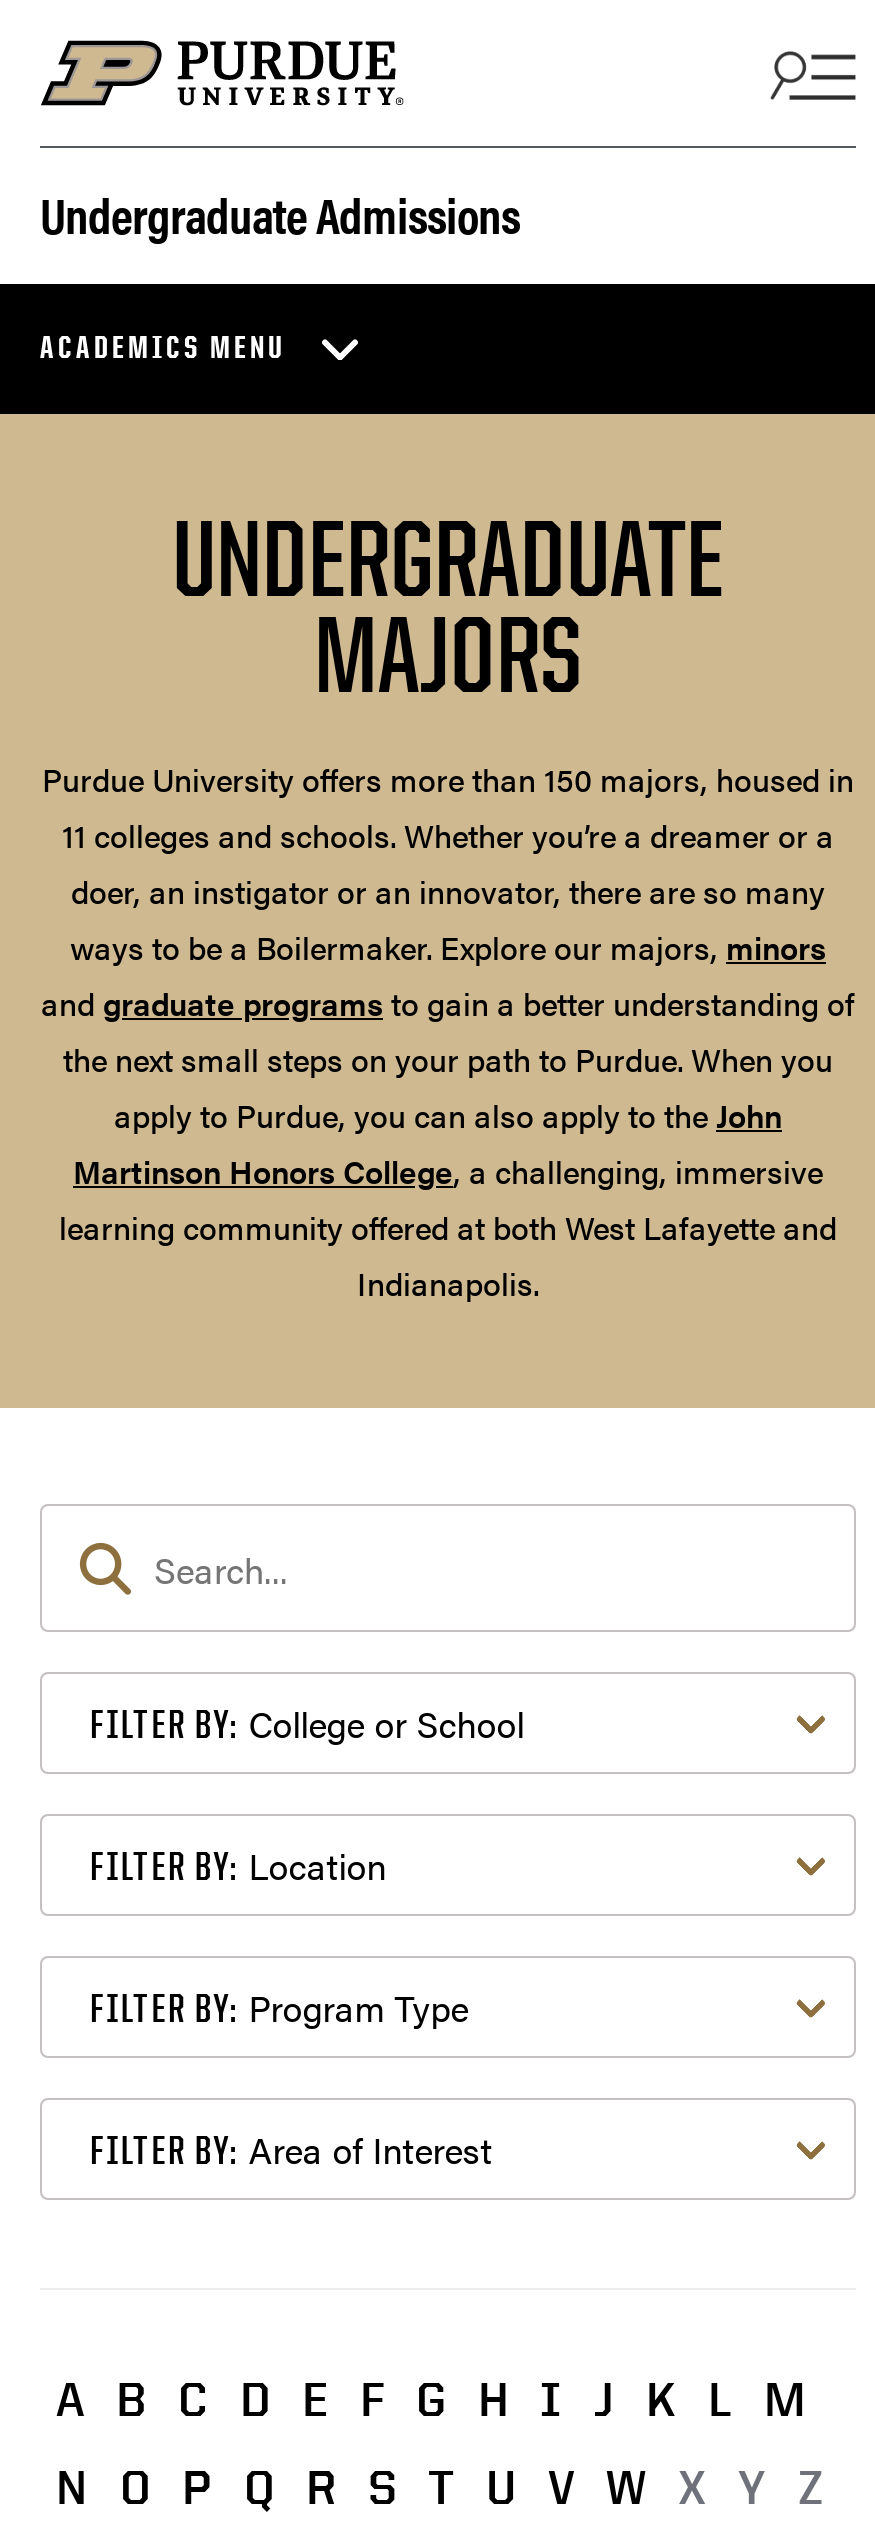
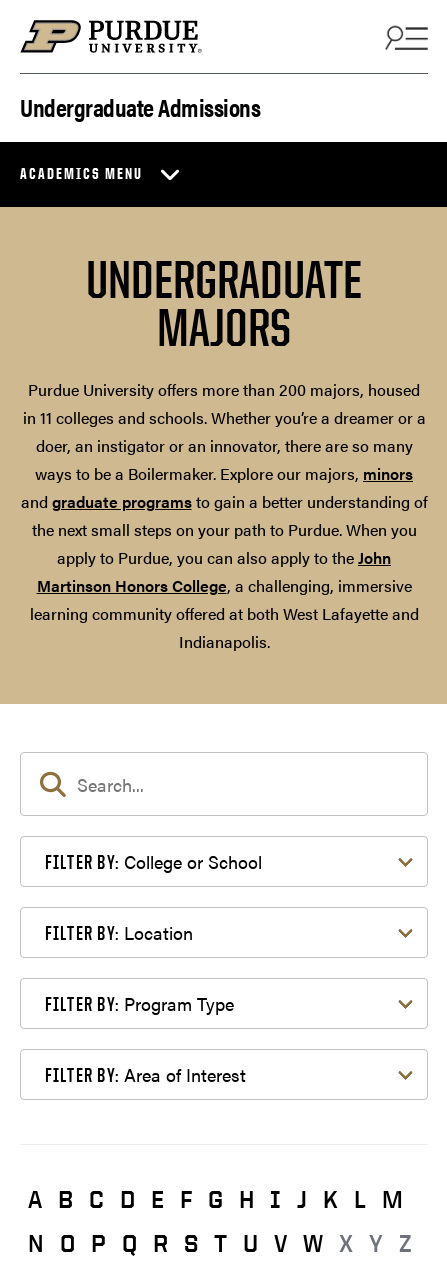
- Purdue University offers more than 150 majors, housed in
- 11 colleges and schools. Whether you’re a dreamer or a
+ Purdue University offers more than 200 majors, housed
+ in 11 colleges and schools. Whether you’re a dreamer or a
